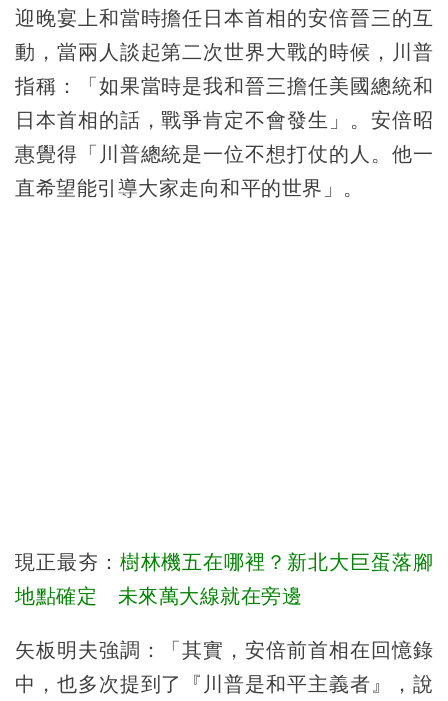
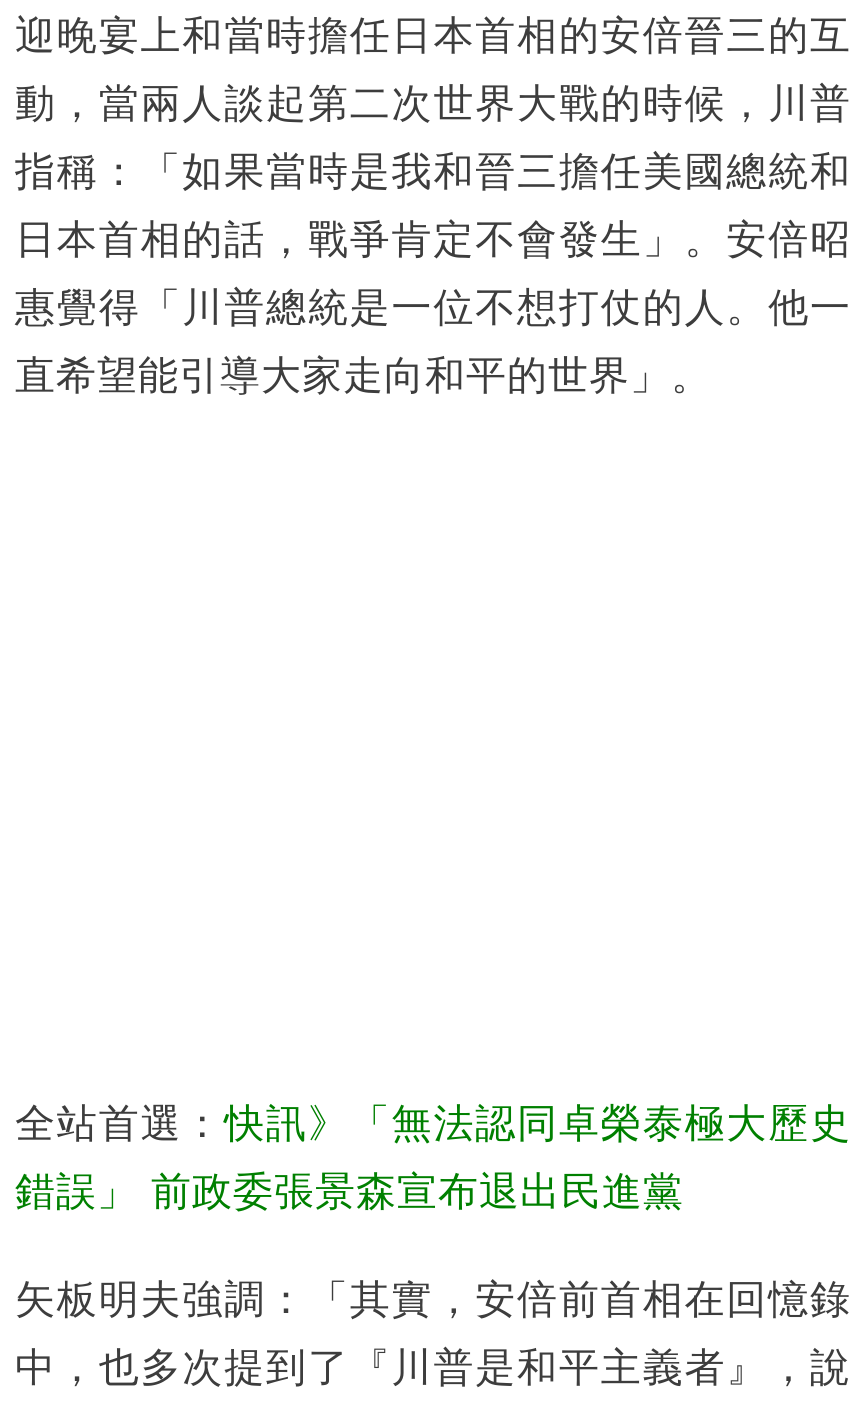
- 現正最夯：樹林機五在哪裡？新北大巨蛋落腳
+ 全站首選：快訊》「無法認同卓榮泰極大歷史

- 地點確定 未來萬大線就在旁邊
+ 錯誤」 前政委張景森宣布退出民進黨
